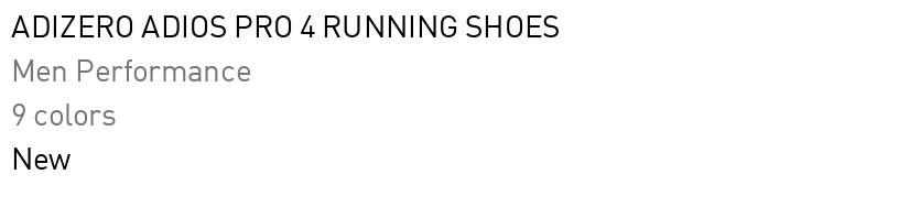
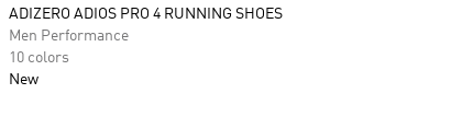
- 9 colors
+ 10 colors
